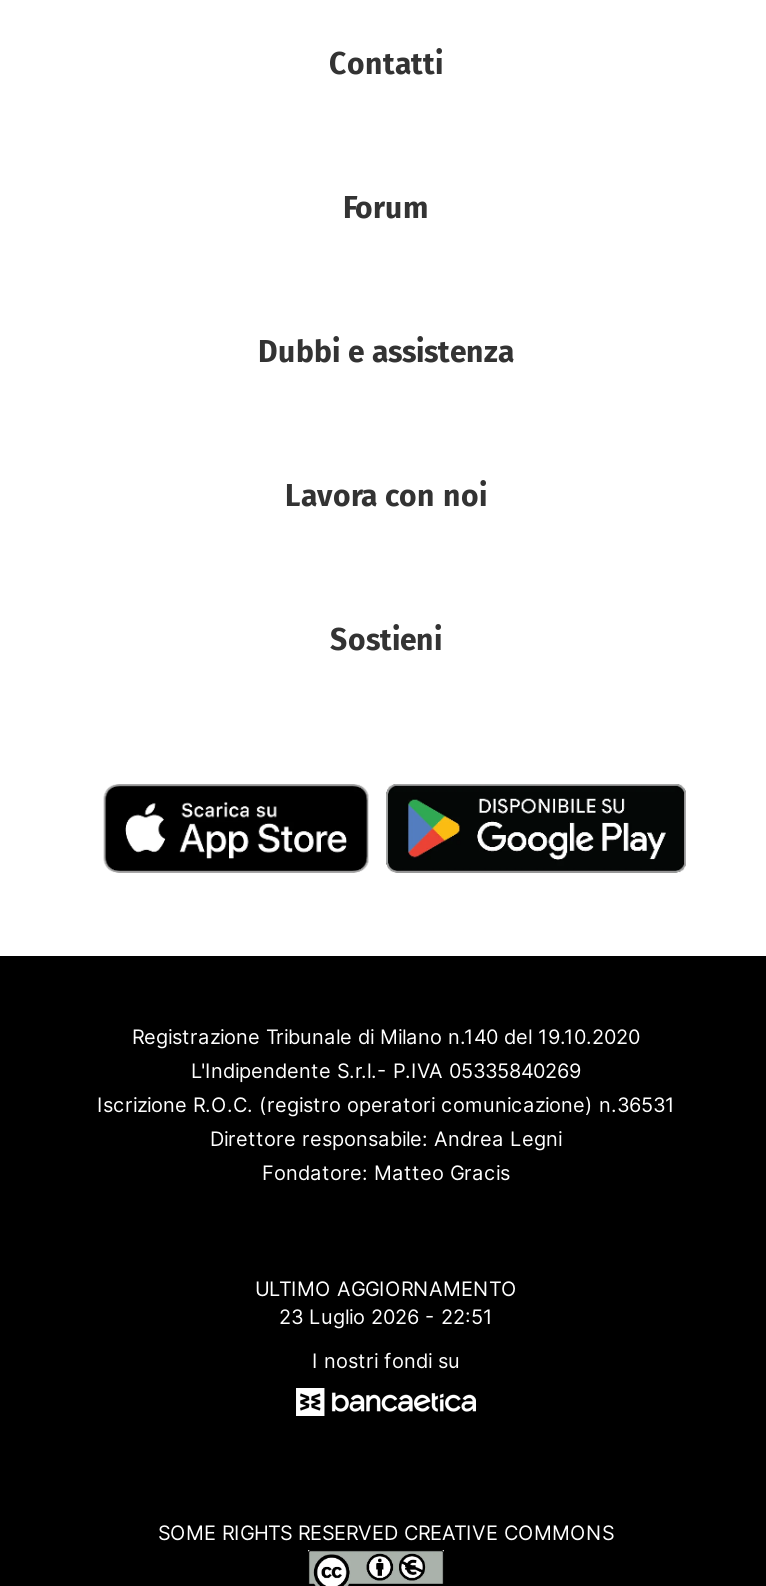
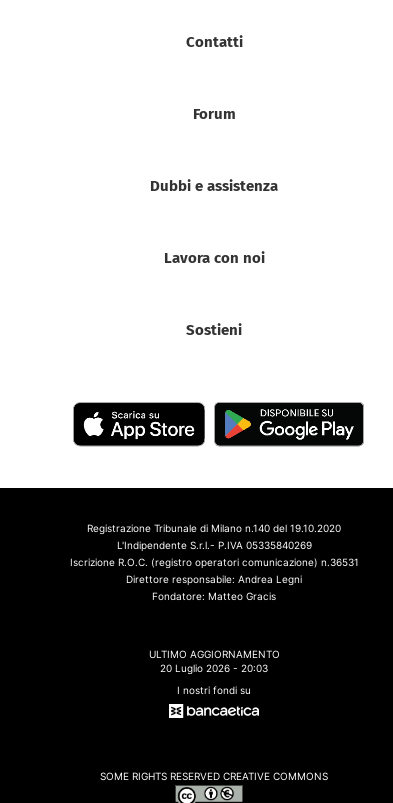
- 23 Luglio 2026 - 22:51
+ 20 Luglio 2026 - 20:03
